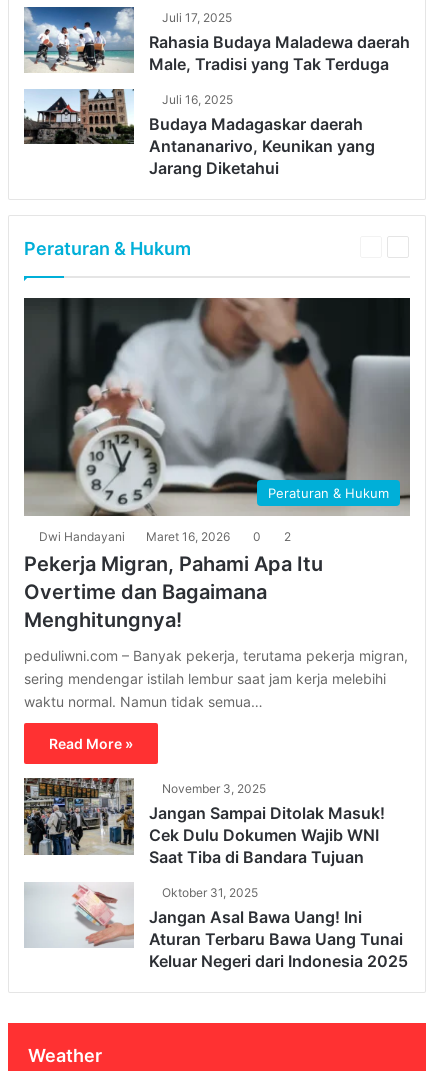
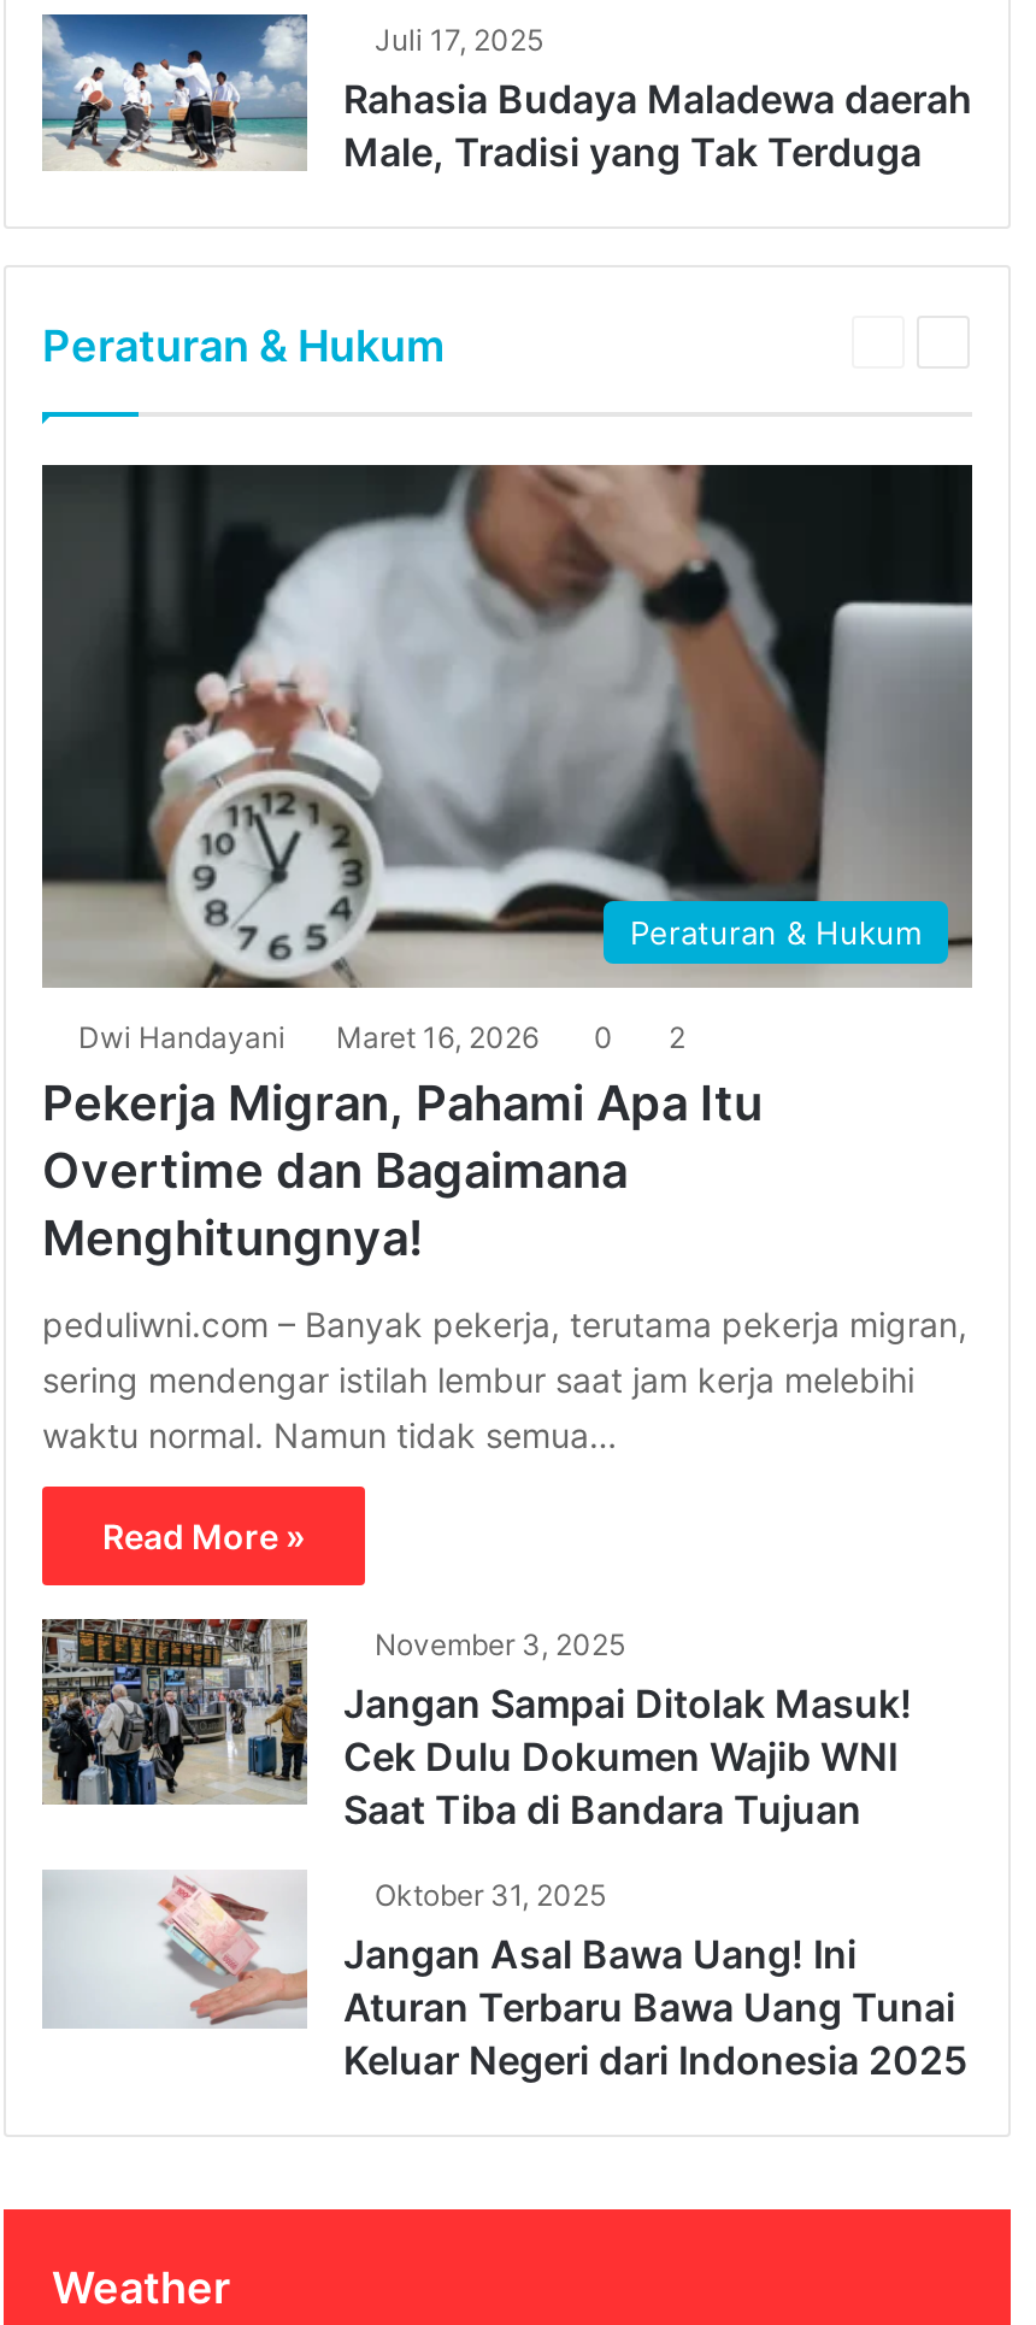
- [image]
- Juli 16, 2025
- Budaya Madagaskar daerah
- Antananarivo, Keunikan yang
- Jarang Diketahui
